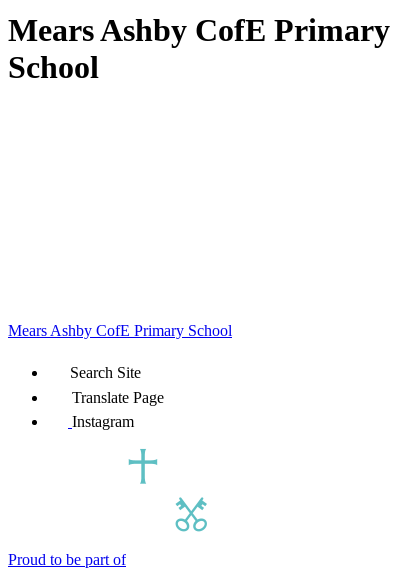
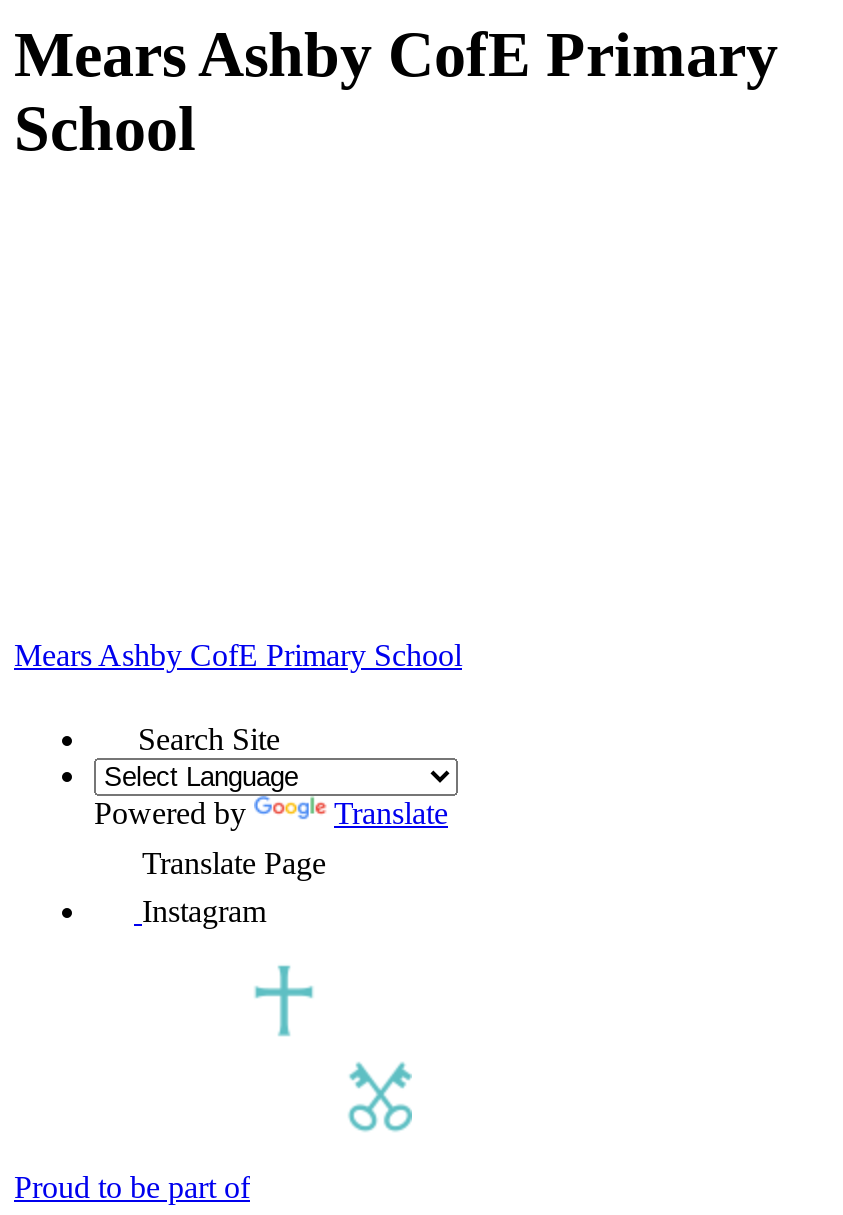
+ Powered by
+ Translate
